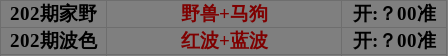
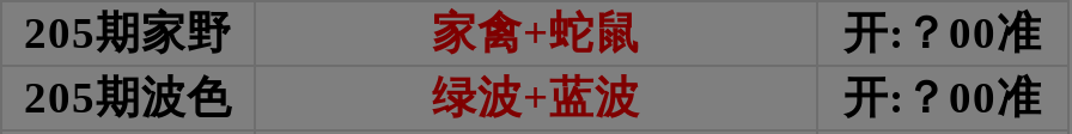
- 202期家野
- 野兽+马狗
+ 205期家野
+ 家禽+蛇鼠

- 202期波色
+ 205期波色

- 红波+蓝波
+ 绿波+蓝波
